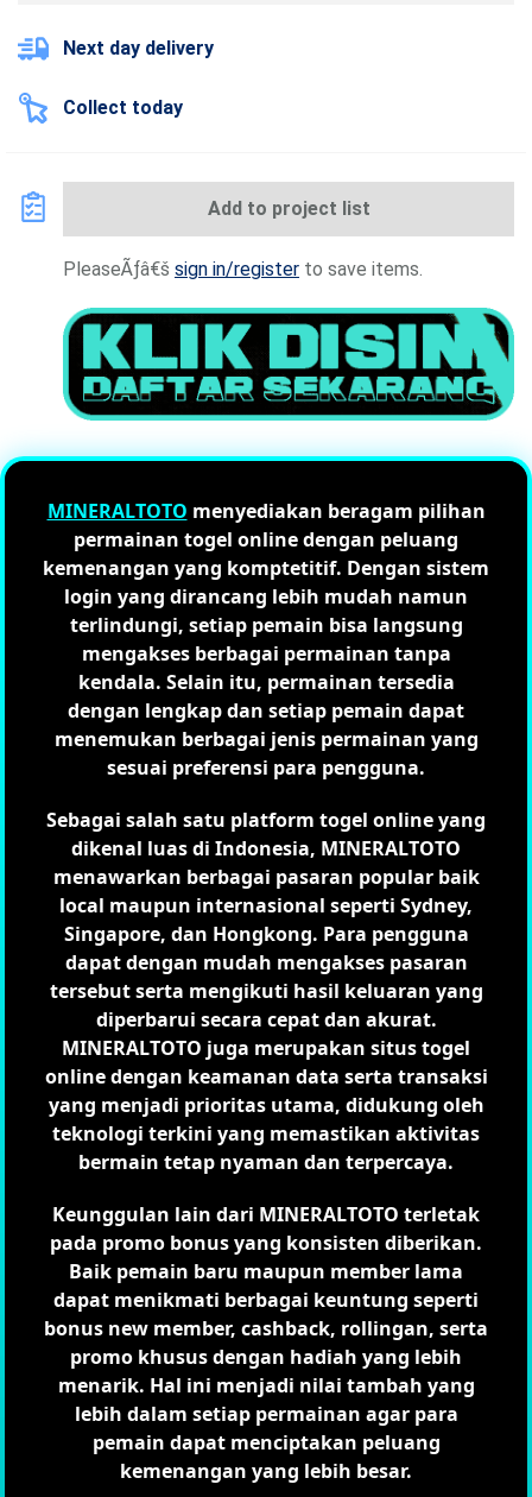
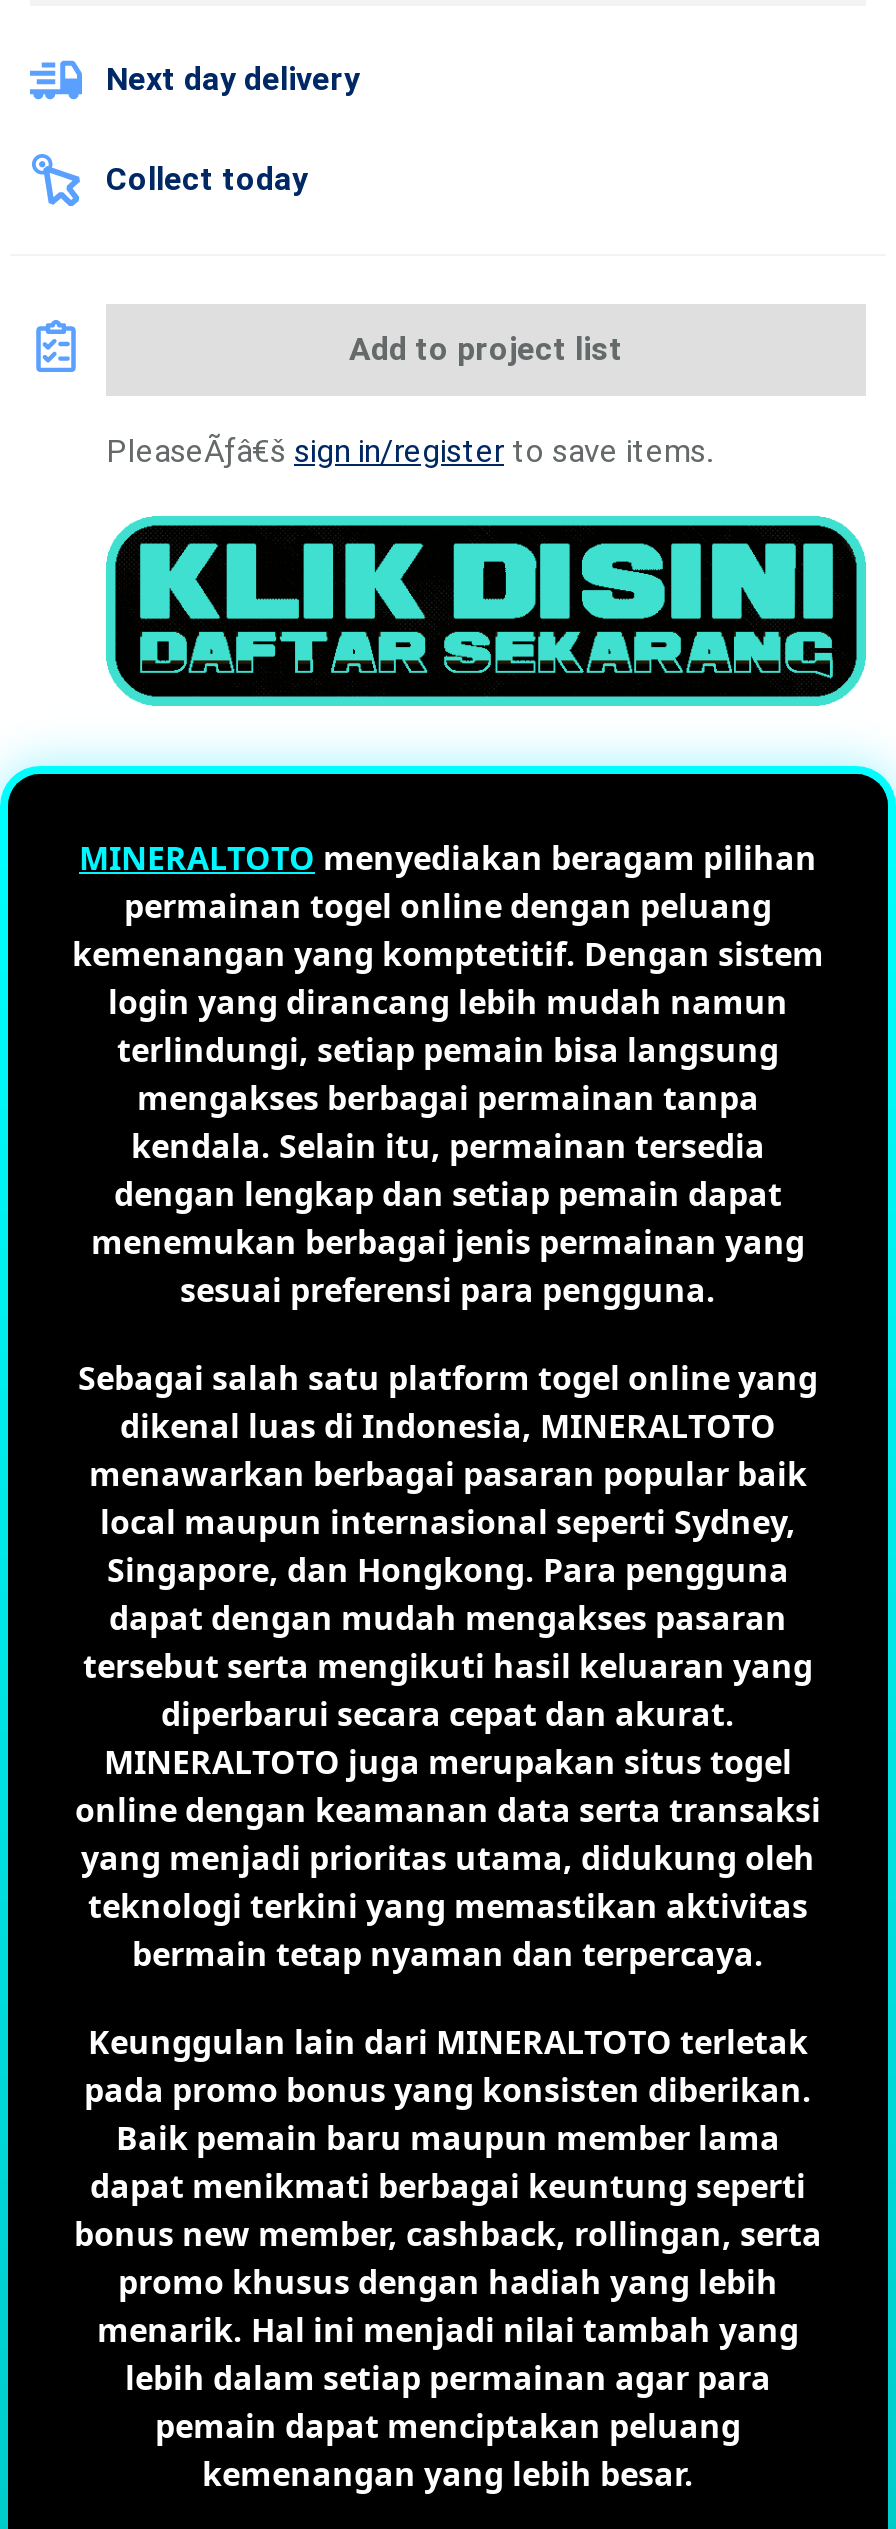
- [image]
+ [image]
